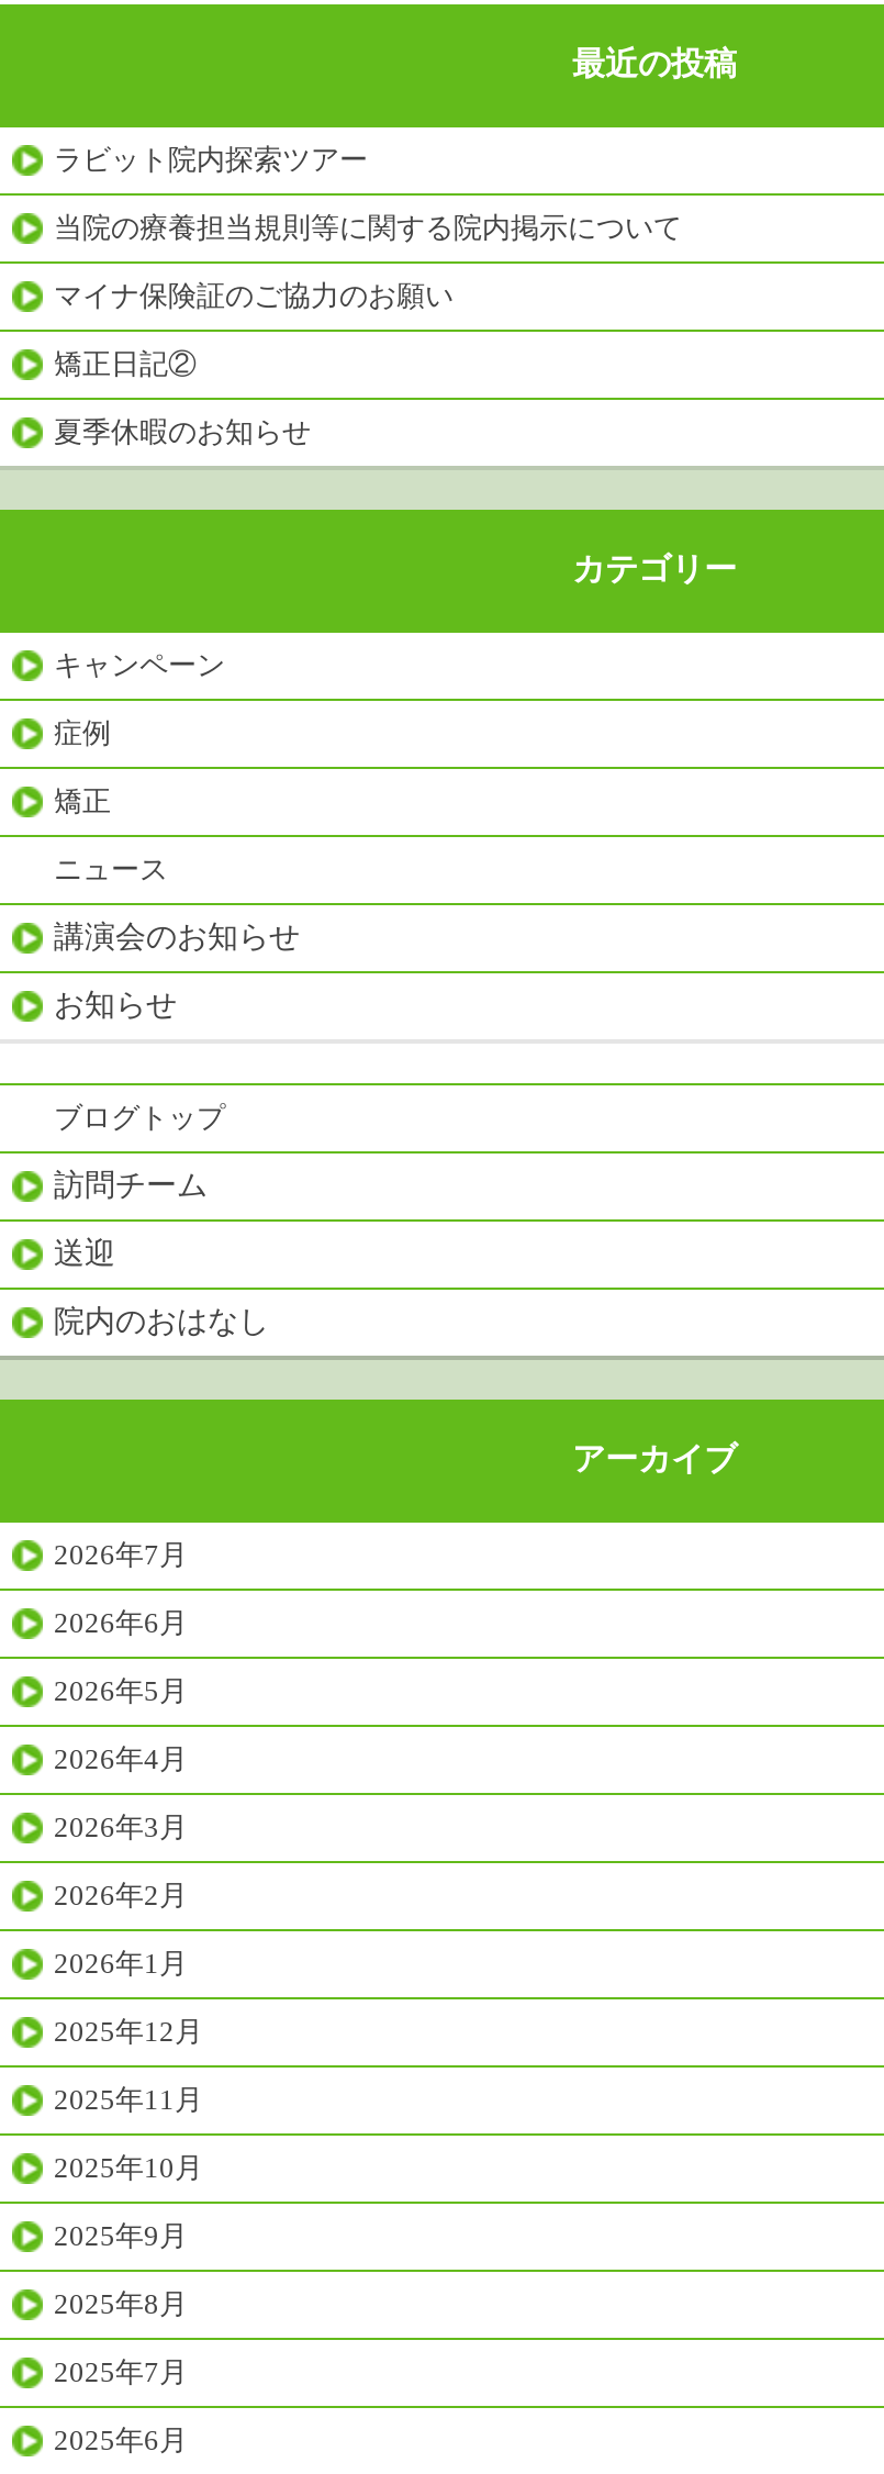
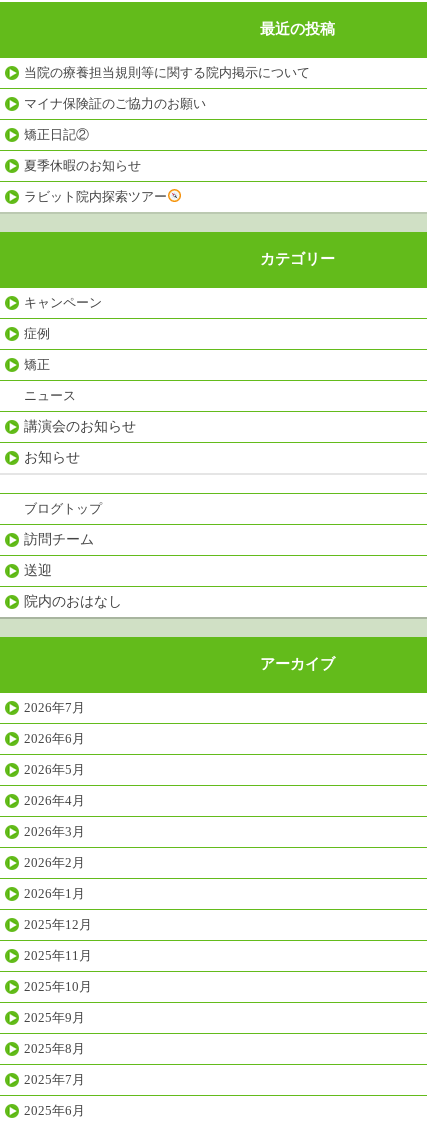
moved down: ラビット院内探索ツアー

moved up: 当院の療養担当規則等に関する院内掲示について | マイナ保険証のご協力のお願い | 夏季休暇のお知らせ
